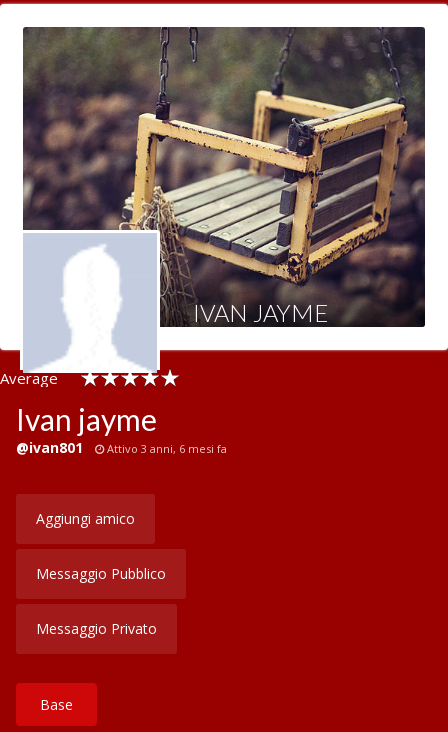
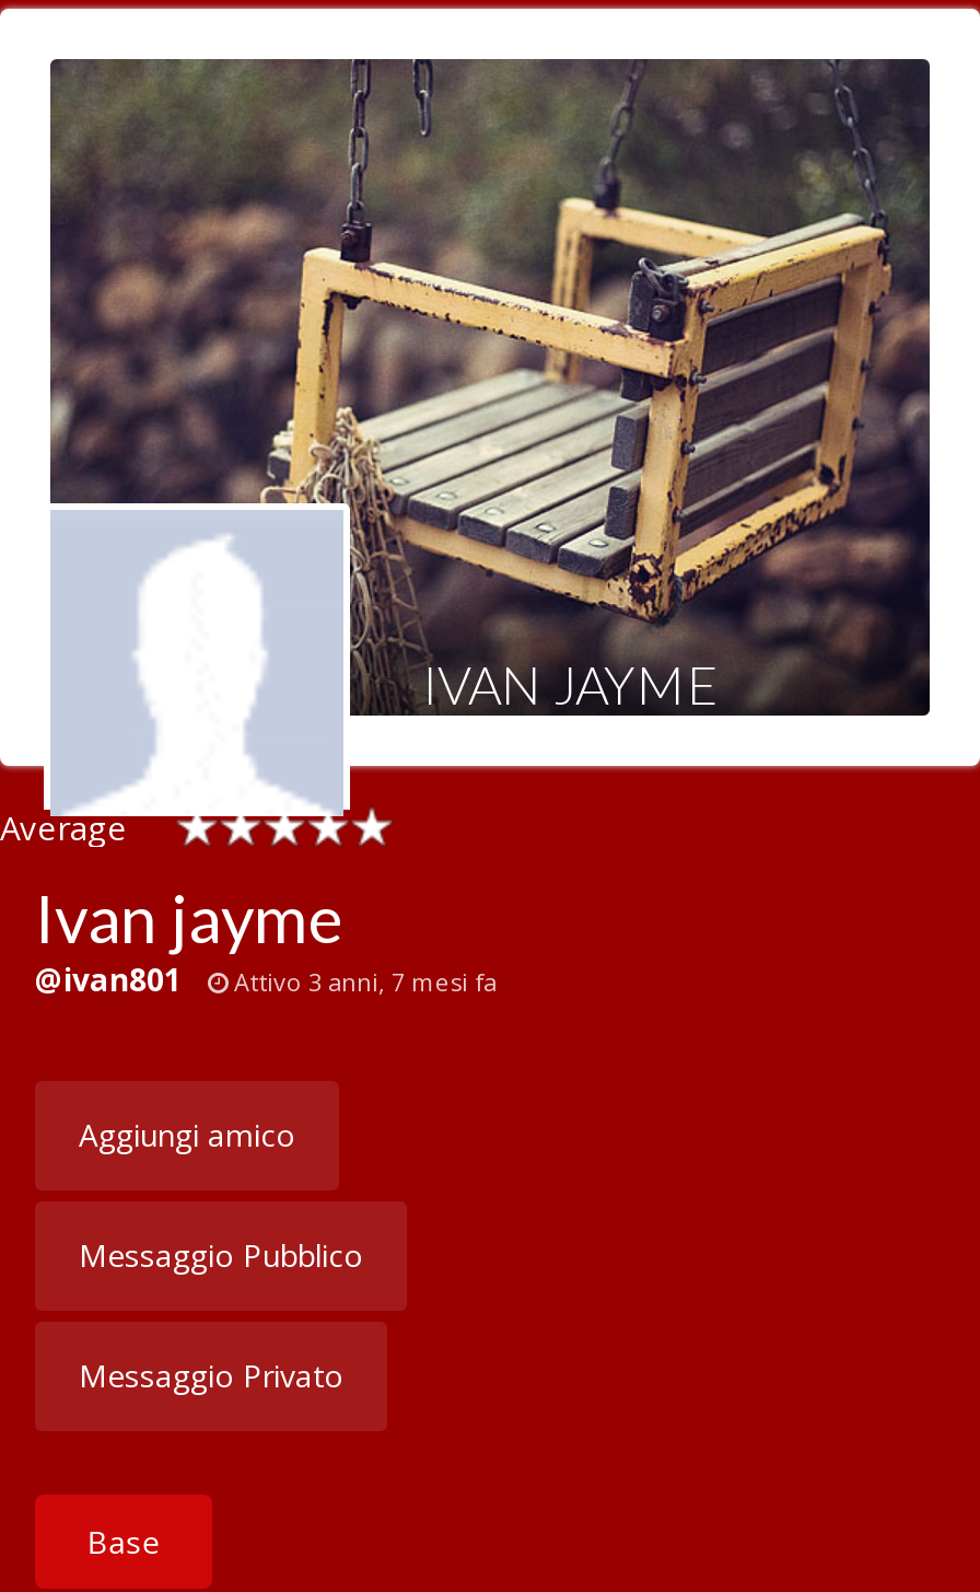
- Attivo 3 anni, 6 mesi fa
+ Attivo 3 anni, 7 mesi fa
